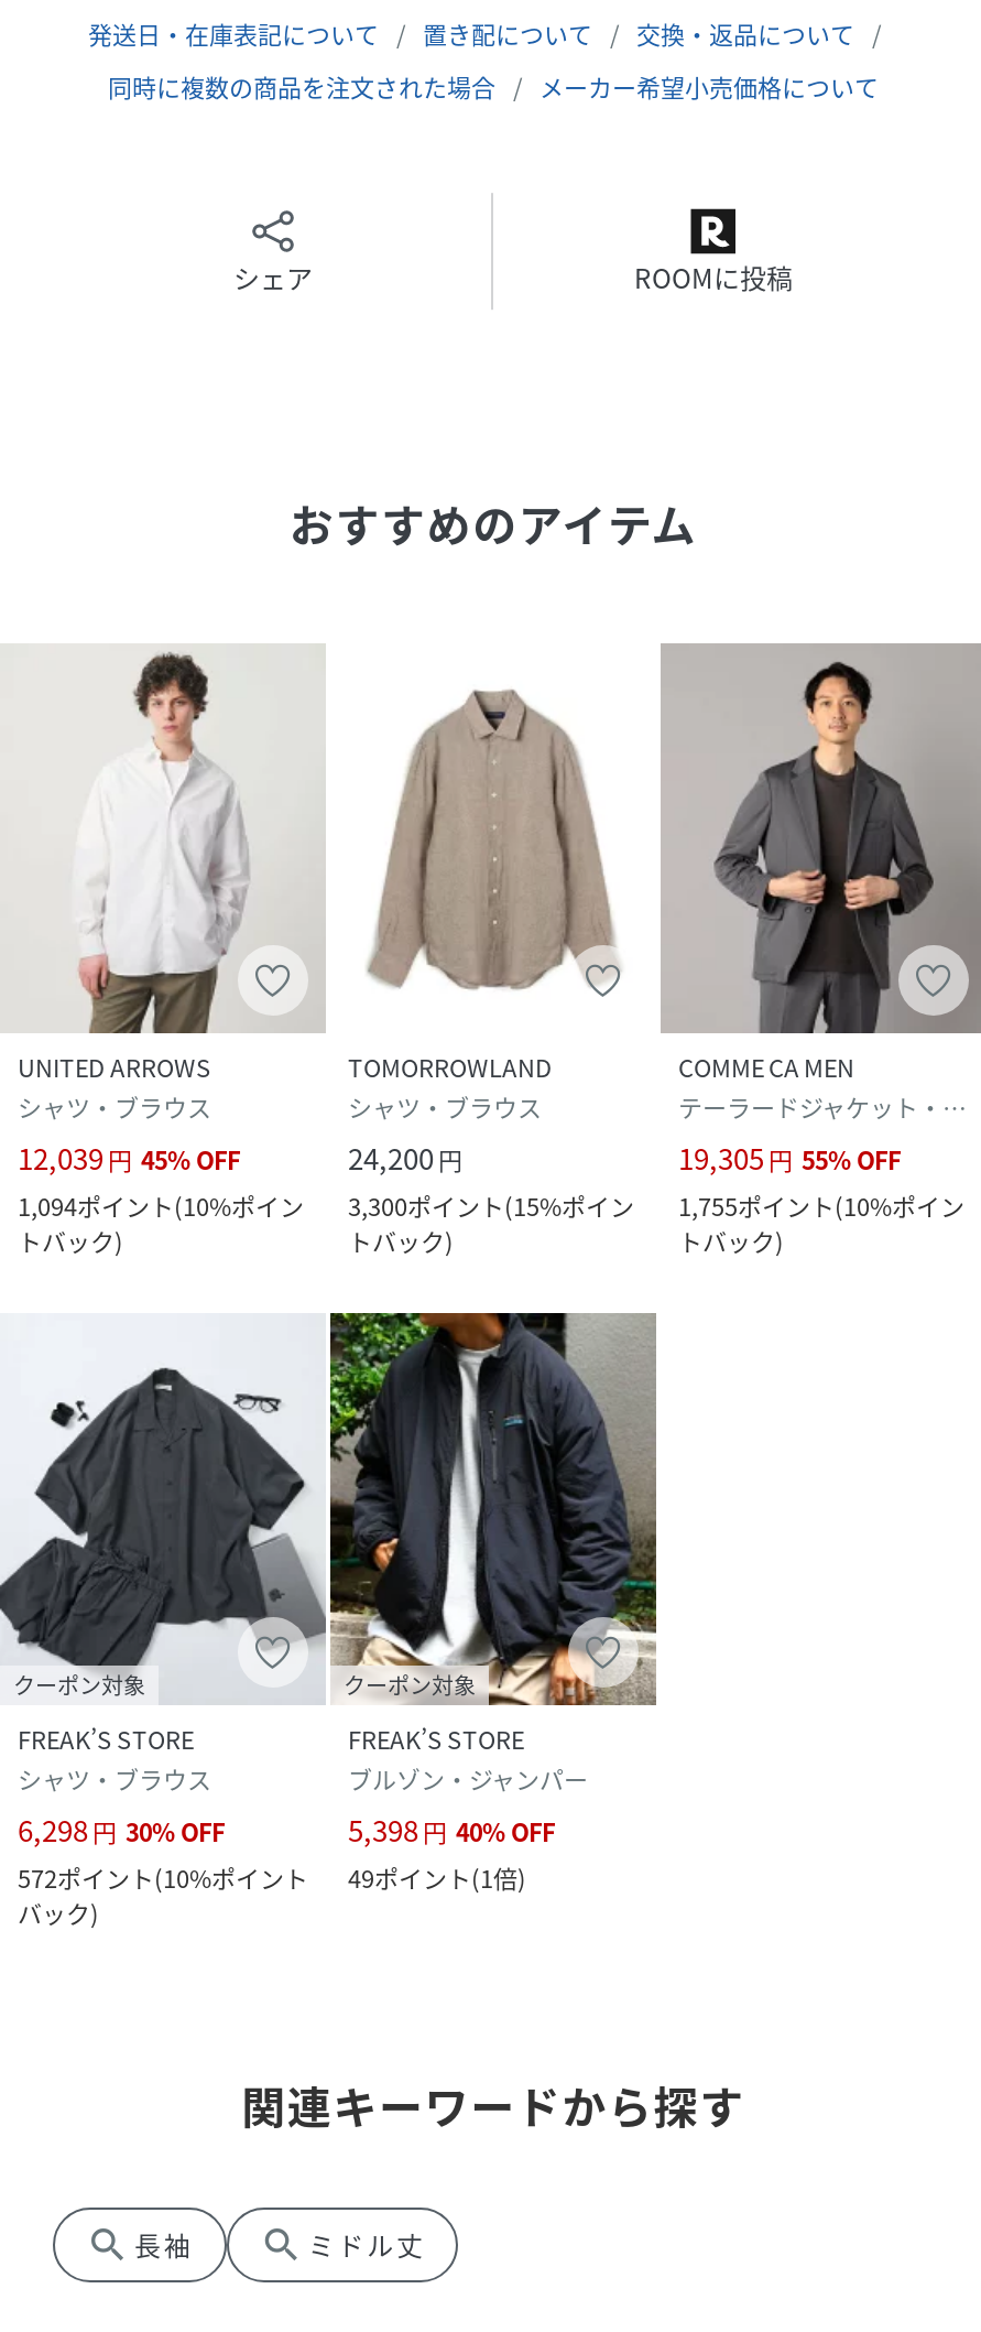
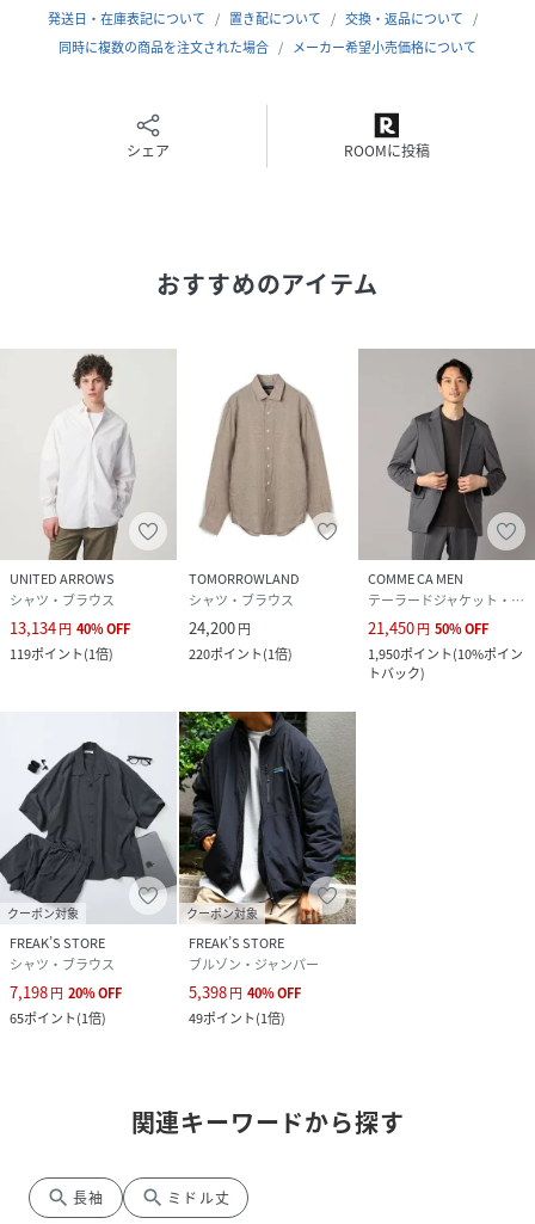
- 12,039 円 45% OFF
- 1,094ポイント(10%ポイン
- トバック)
+ 13,134 円 40% OFF
+ 119ポイント(1倍)

- 19,305 円 55% OFF
+ 21,450 円 50% OFF

- 3,300ポイント(15%ポイン
- トバック)
+ 220ポイント(1倍)

- 1,755ポイント(10%ポイン
+ 1,950ポイント(10%ポイン

- 6,298 円 30% OFF
- 572ポイント(10%ポイント
- バック)
+ 7,198 円 20% OFF
+ 65ポイント(1倍)
